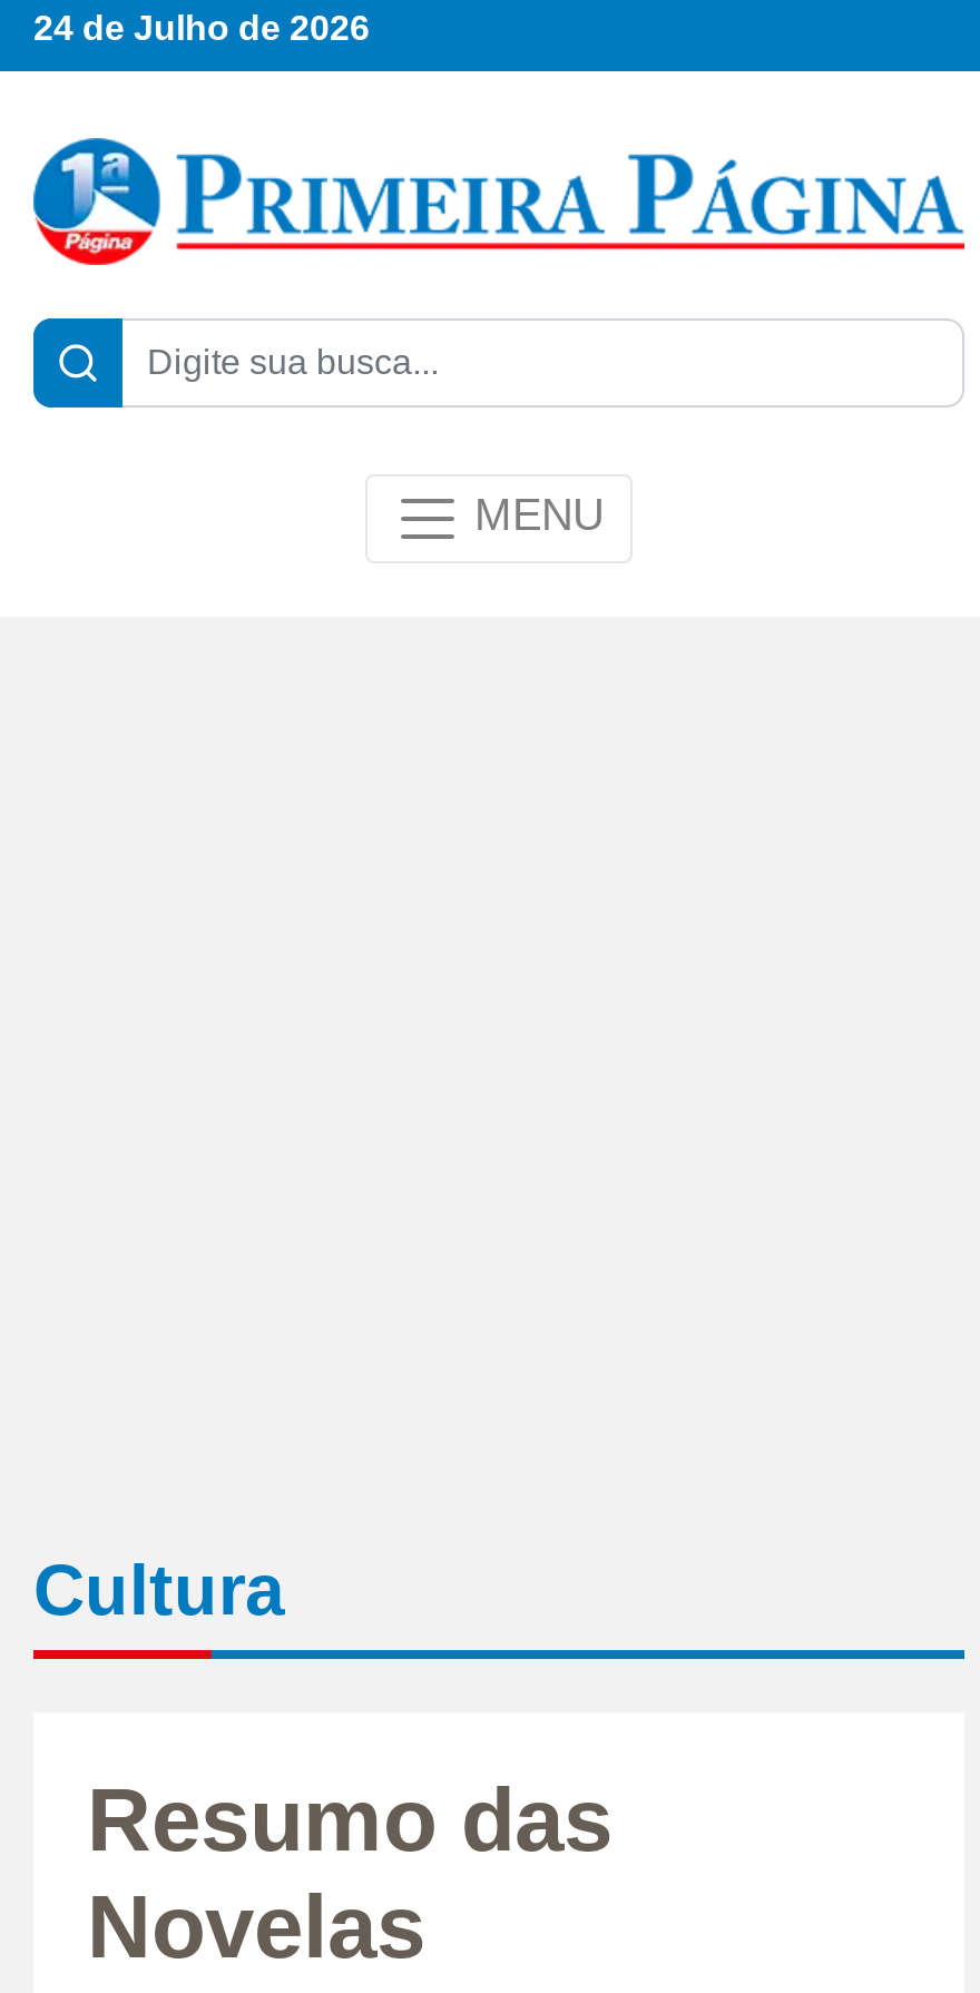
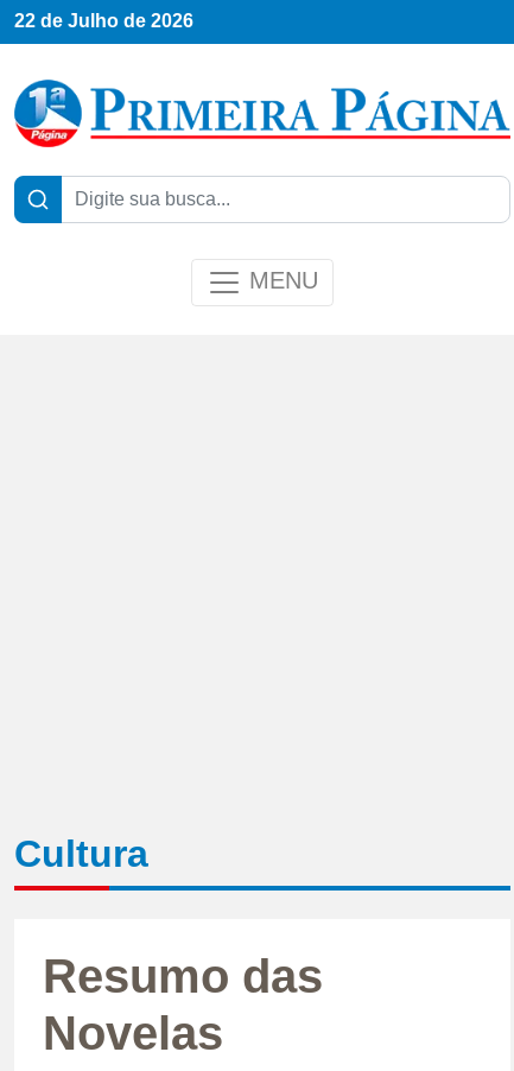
- 24 de Julho de 2026
+ 22 de Julho de 2026
